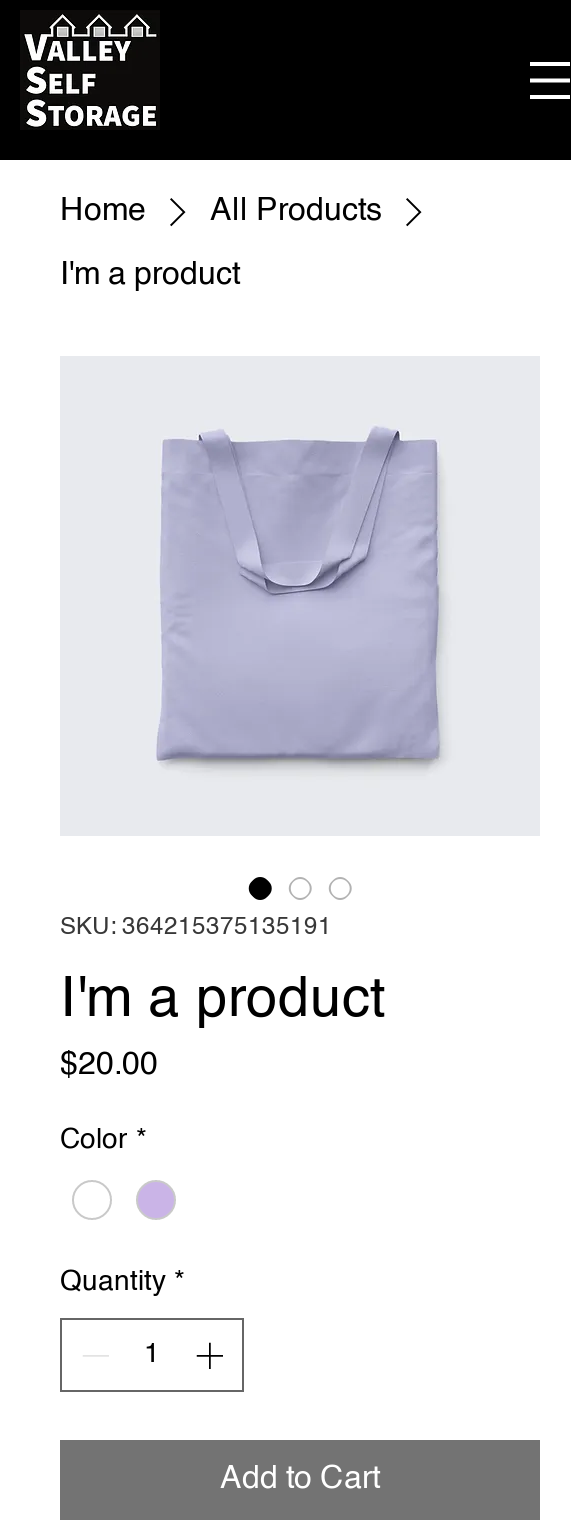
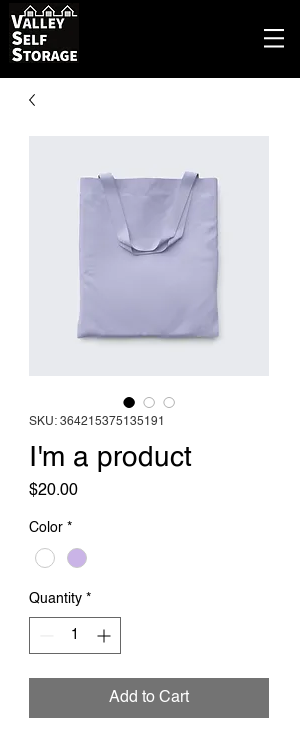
- Home
- All Products
- I'm a product
